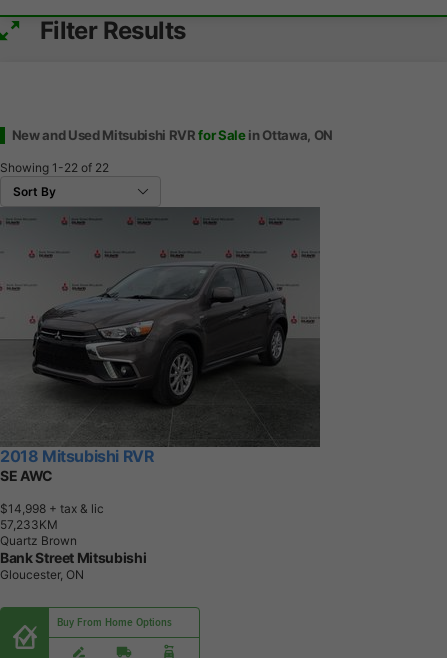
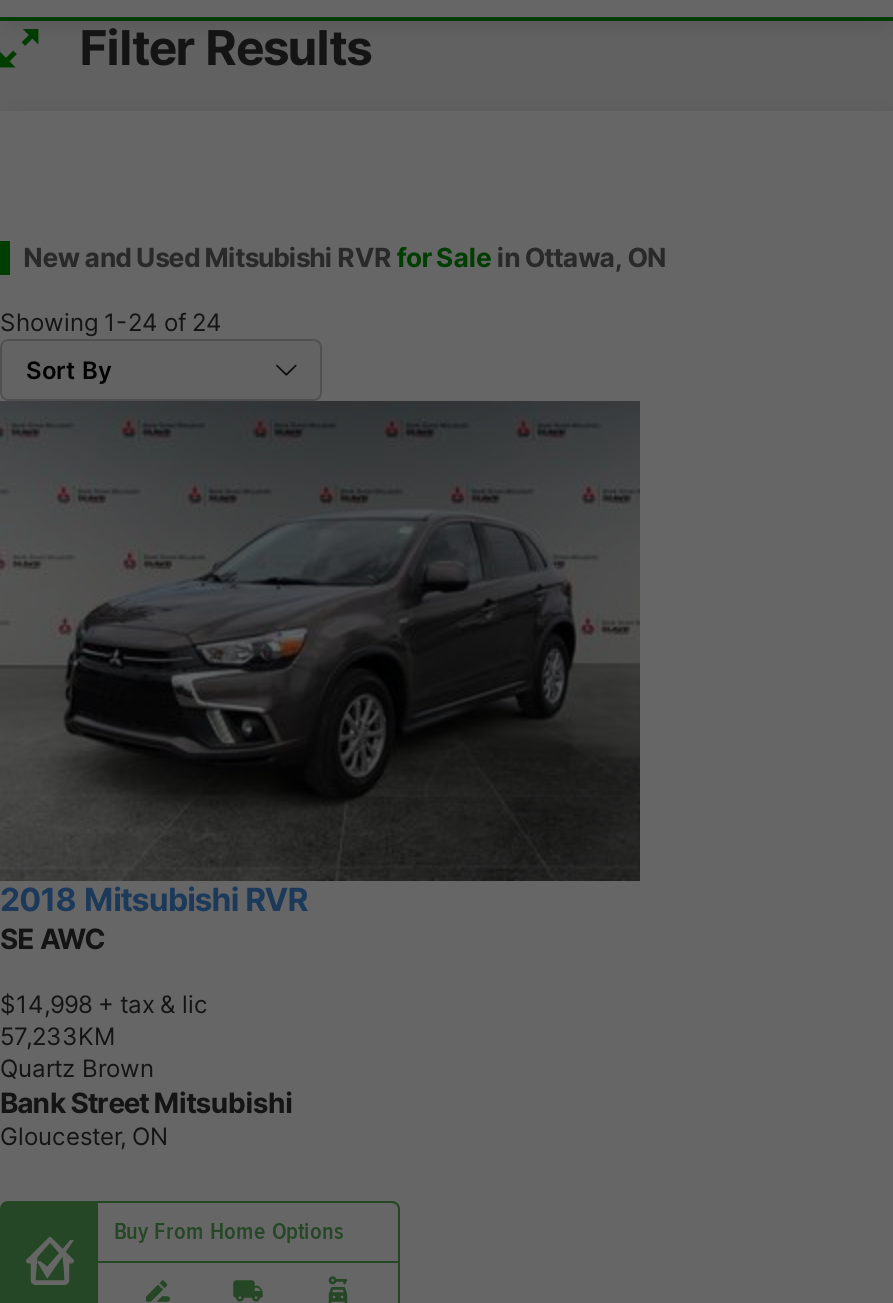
- Showing 1-22 of 22
+ Showing 1-24 of 24
